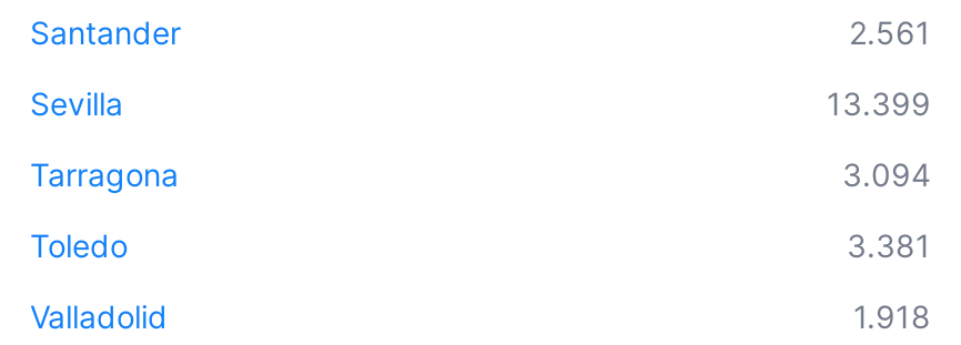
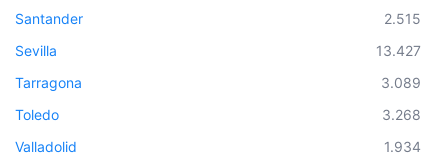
- 2.561
+ 2.515

- 13.399
+ 13.427

- 3.094
+ 3.089

- 3.381
+ 3.268

- 1.918
+ 1.934
